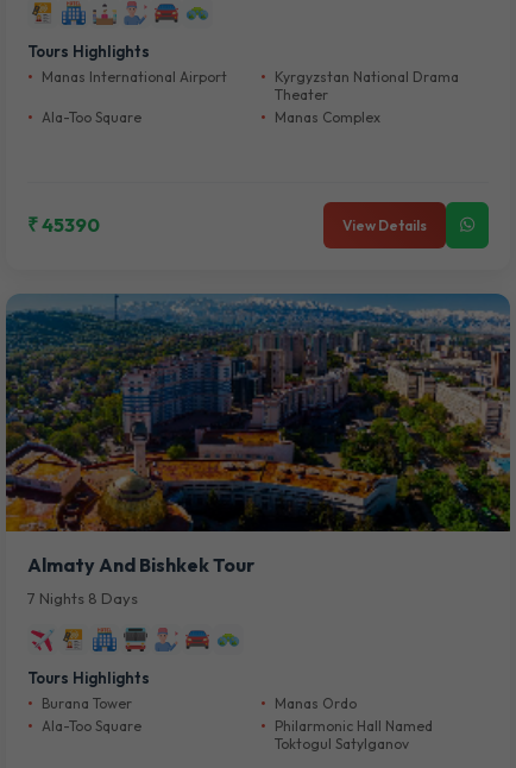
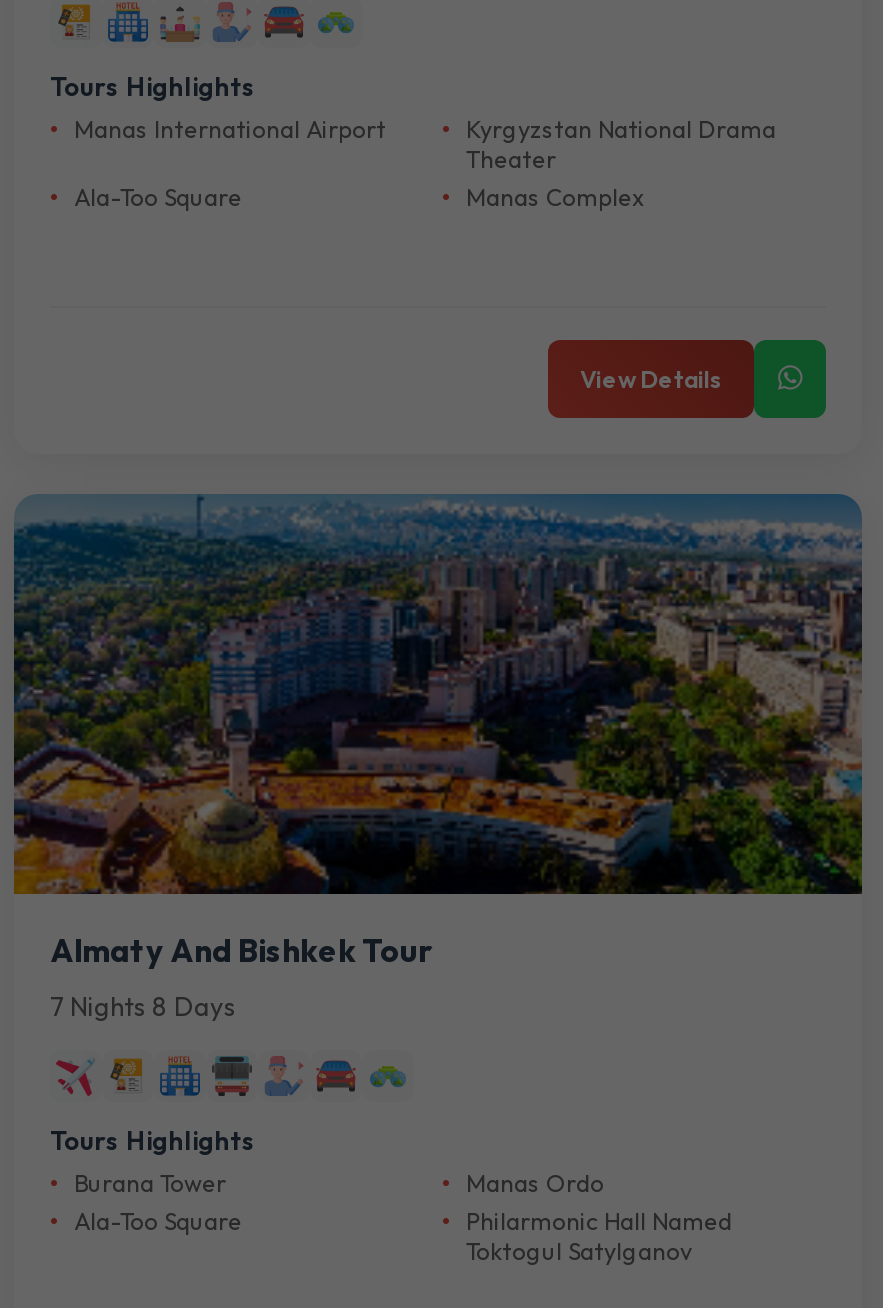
- ₹ 45390
